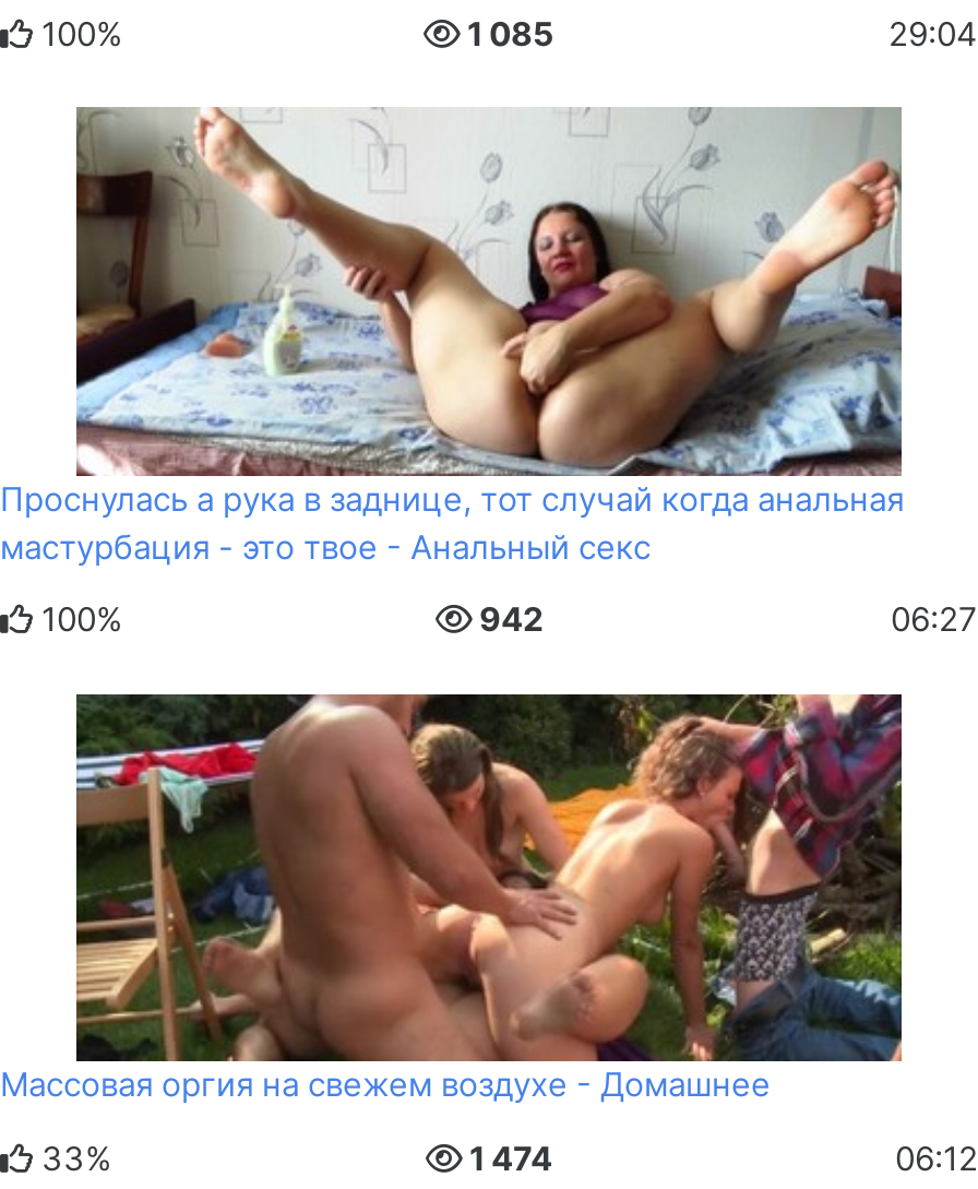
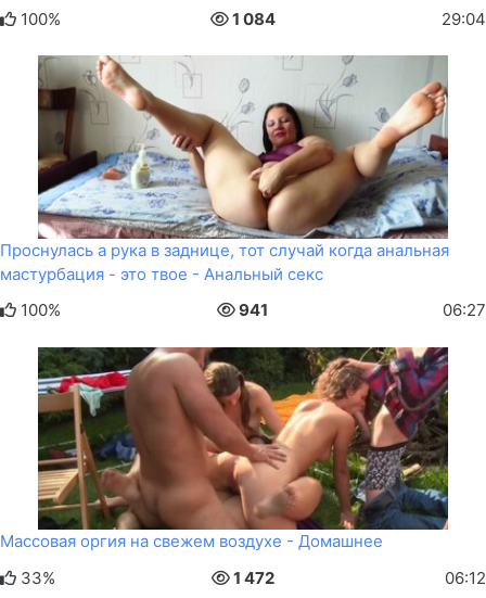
- 1 085
+ 1 084

- 942
+ 941

- 1 474
+ 1 472
